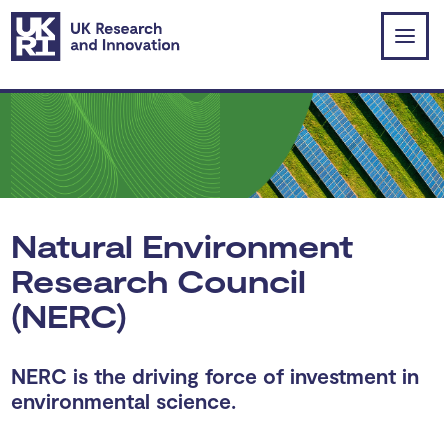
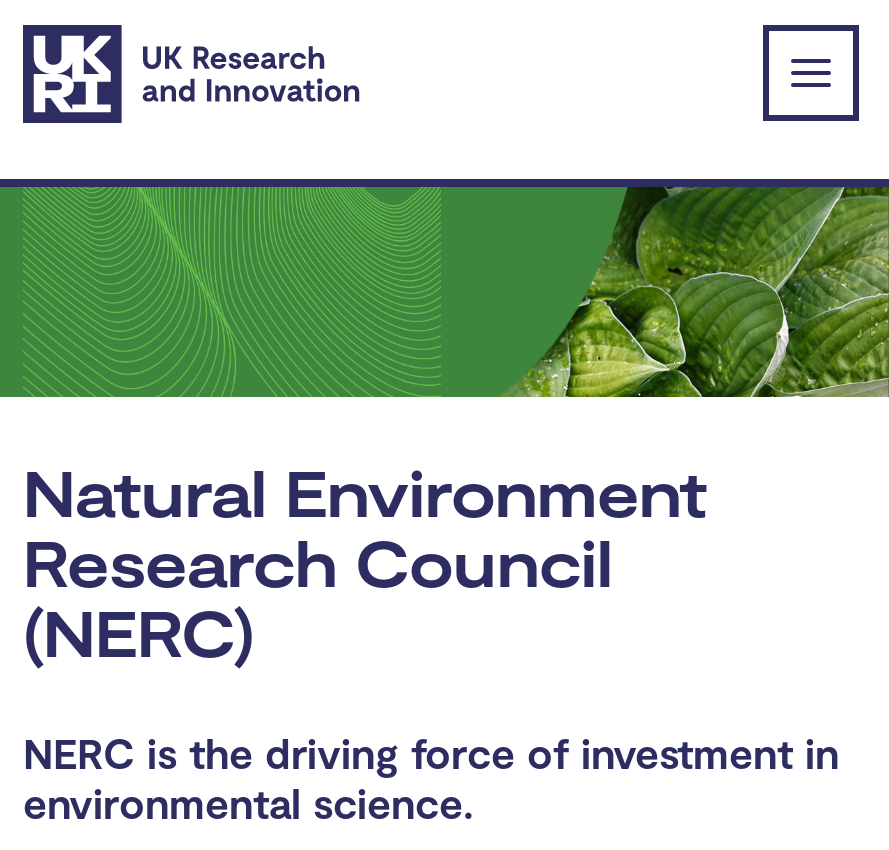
- [image]
+ [image]
